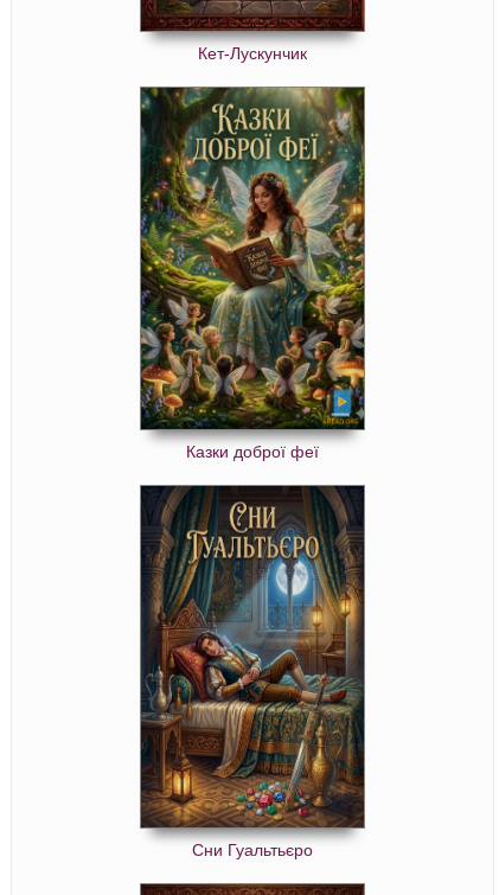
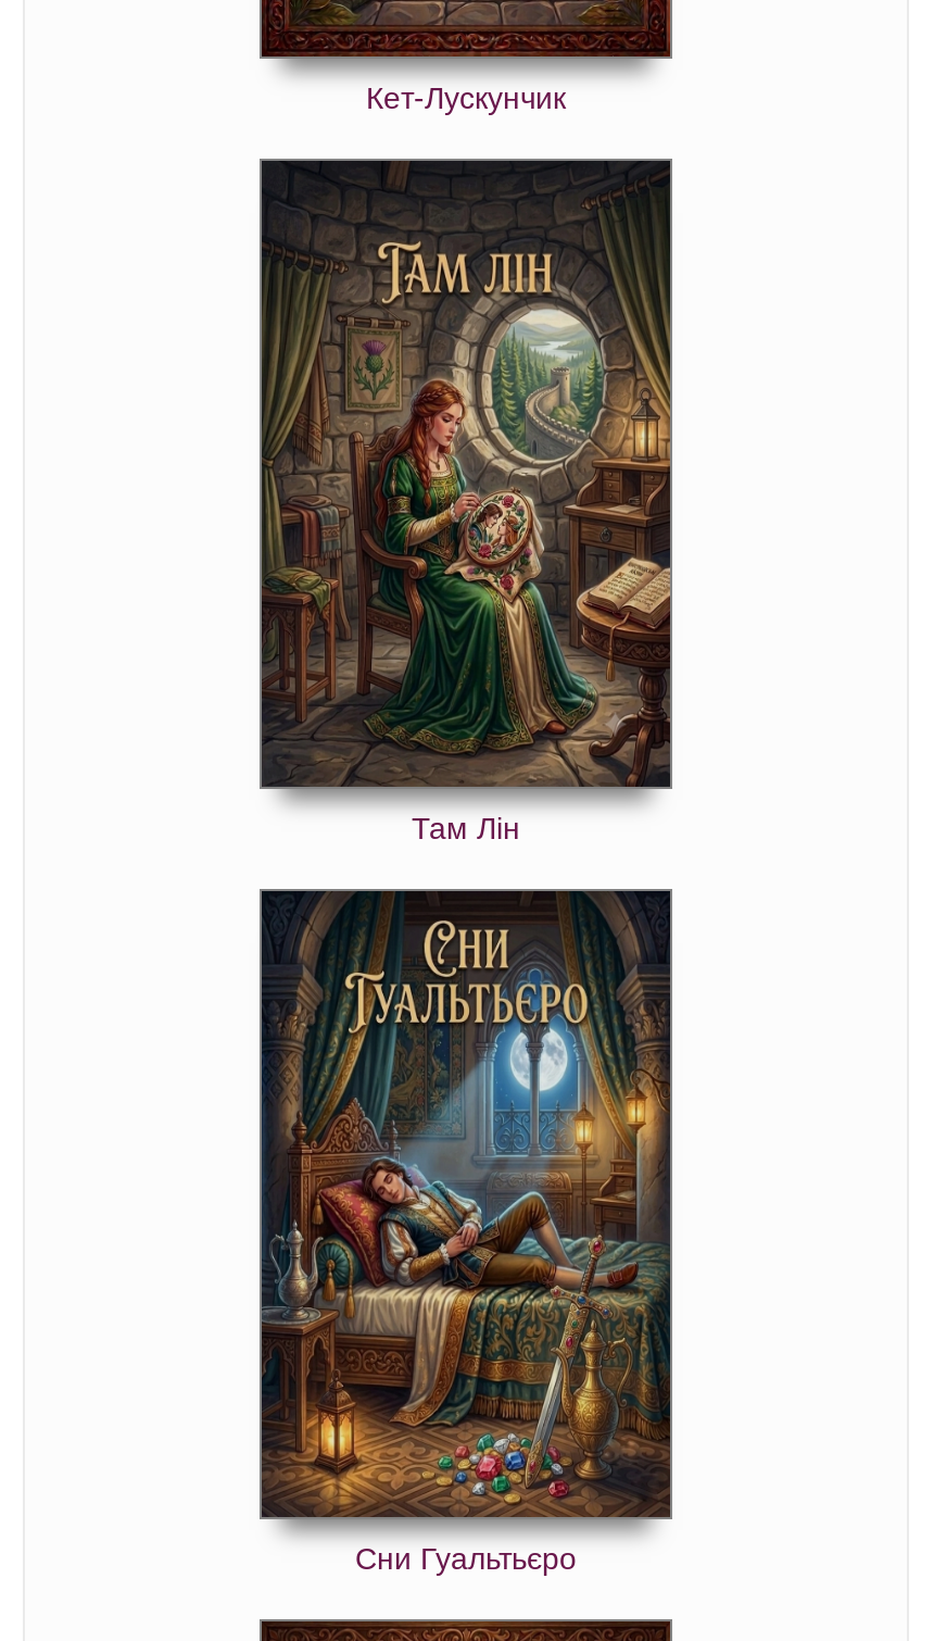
- [image]
- Казки доброї феї
+ [image]
+ Там Лін
